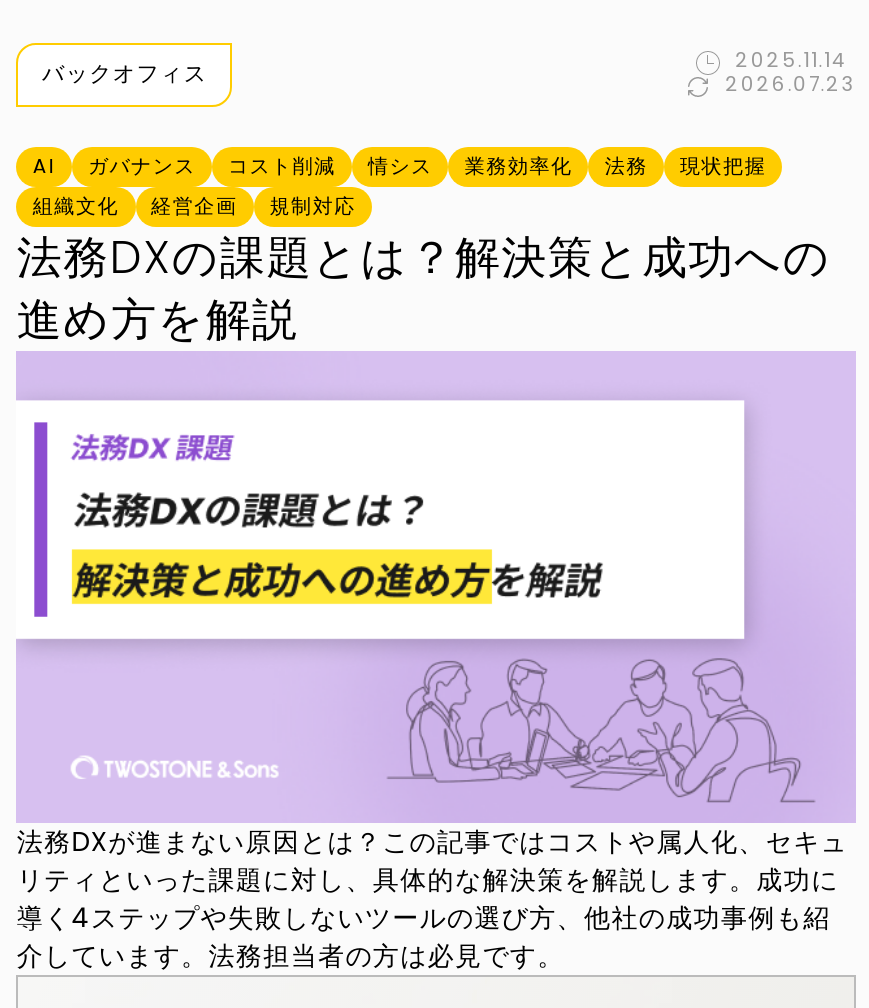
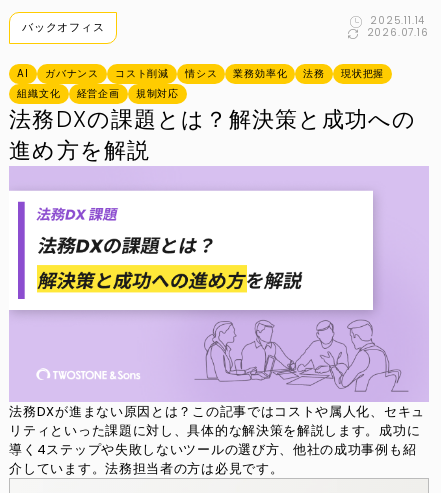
- 2026.07.23
+ 2026.07.16
